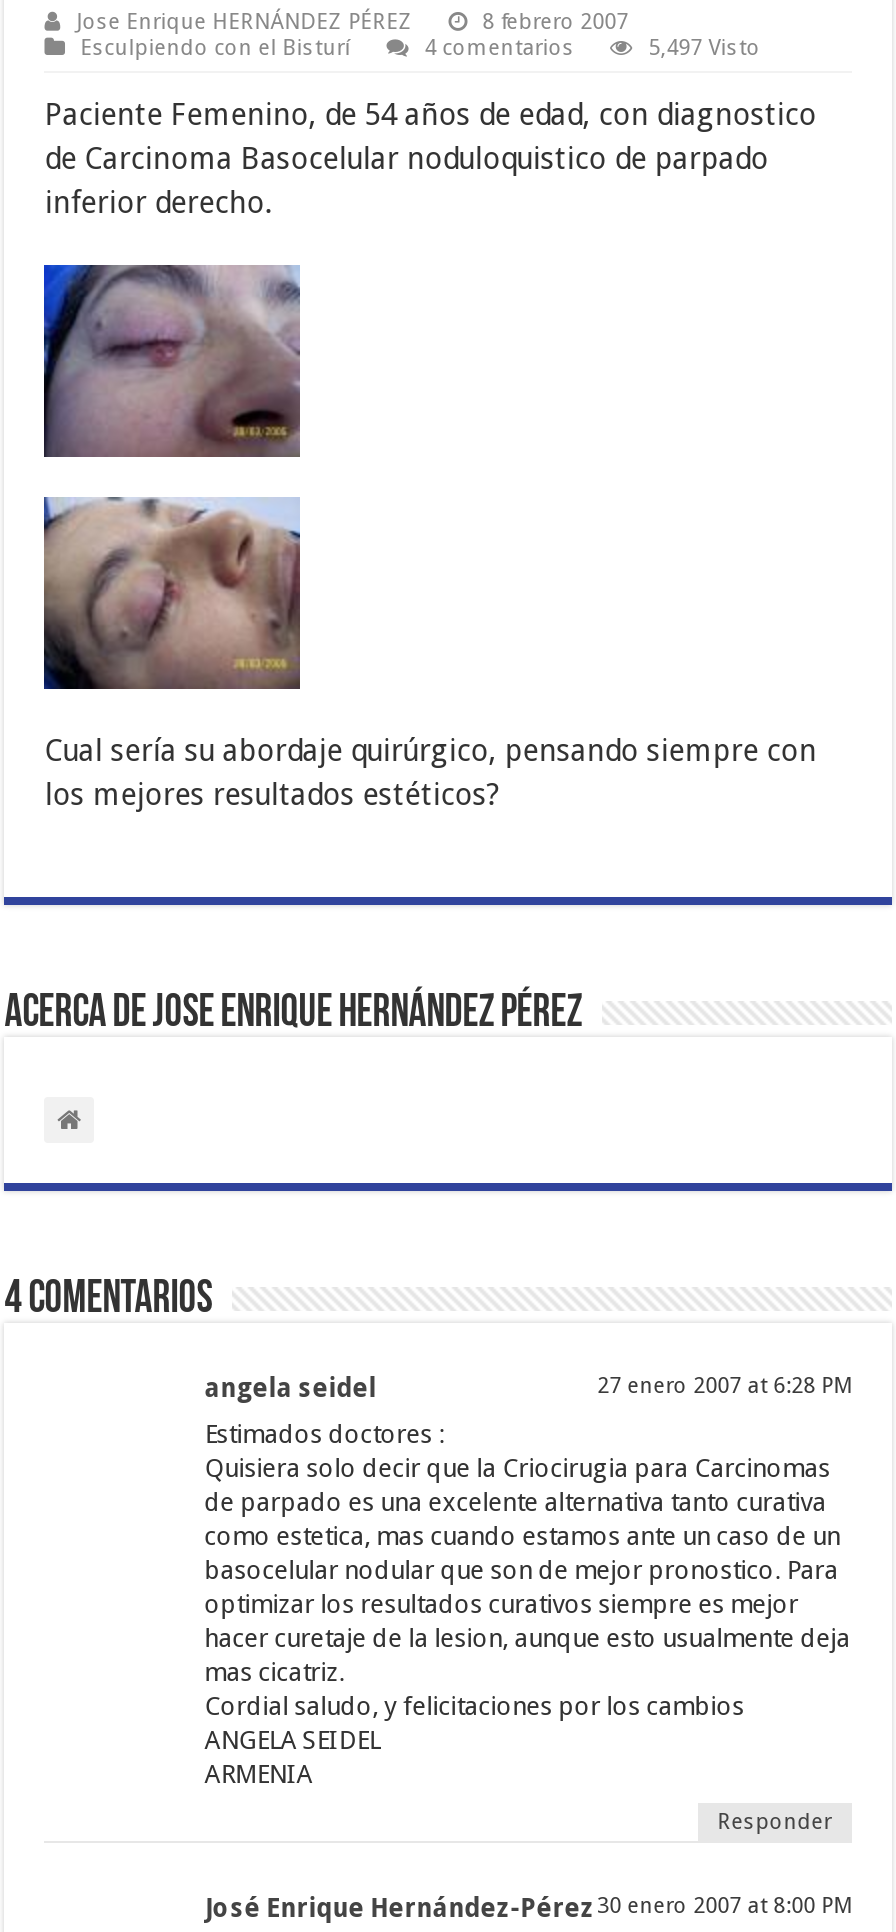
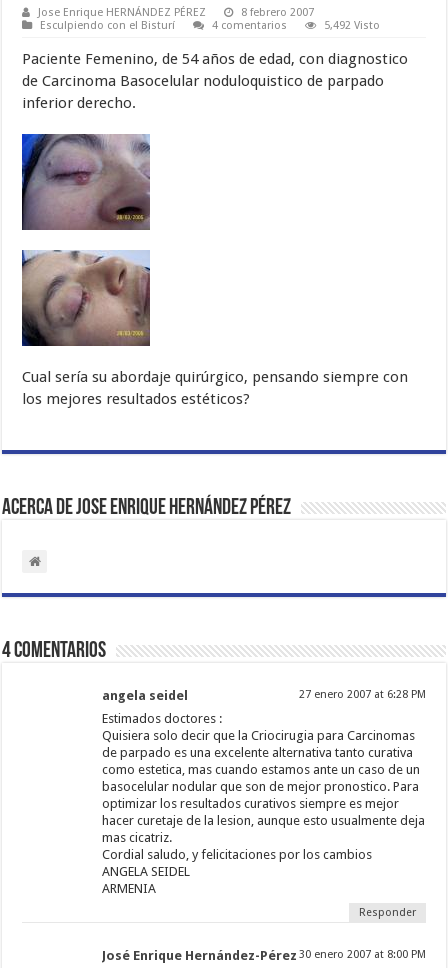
- 5,497 Visto
+ 5,492 Visto
